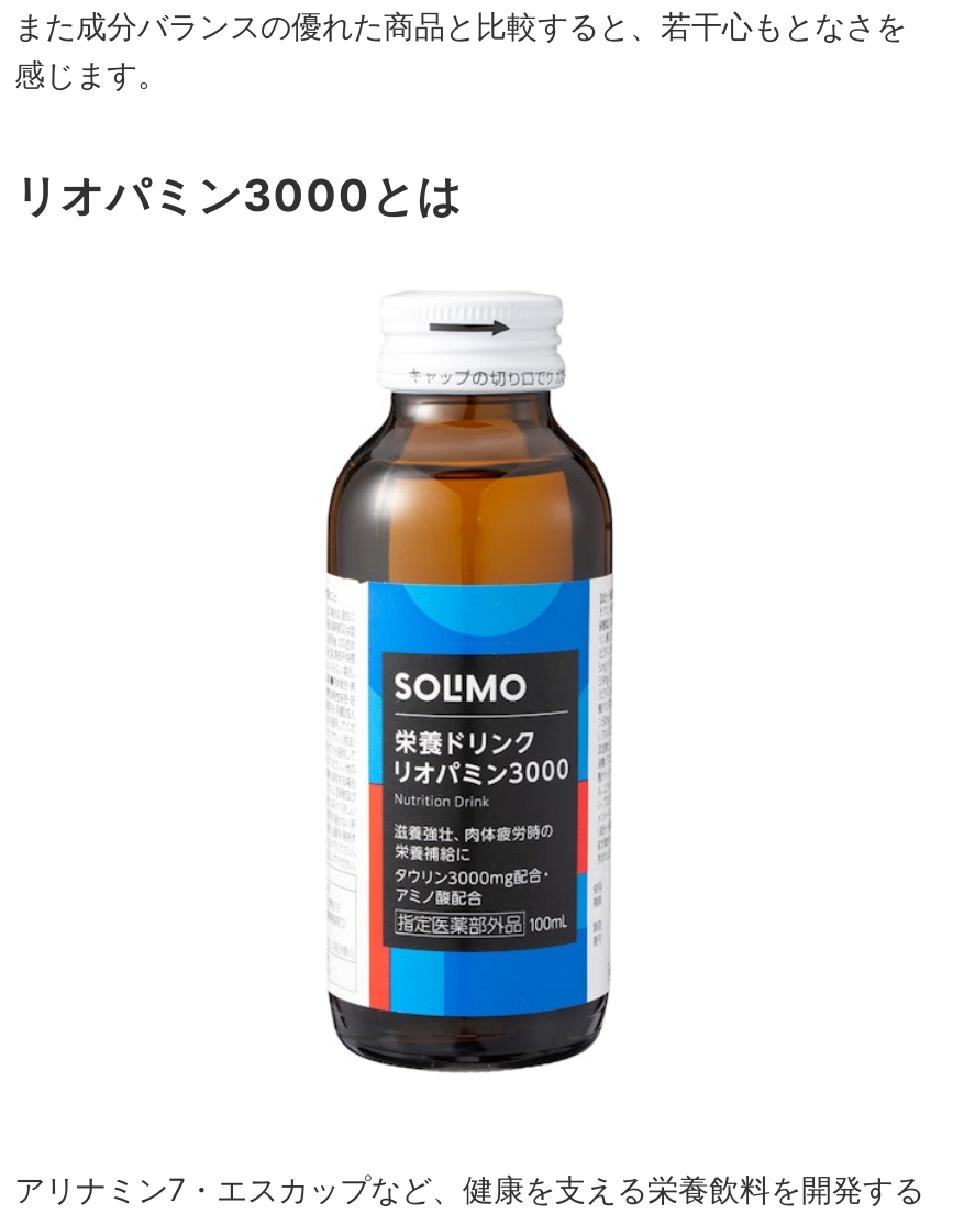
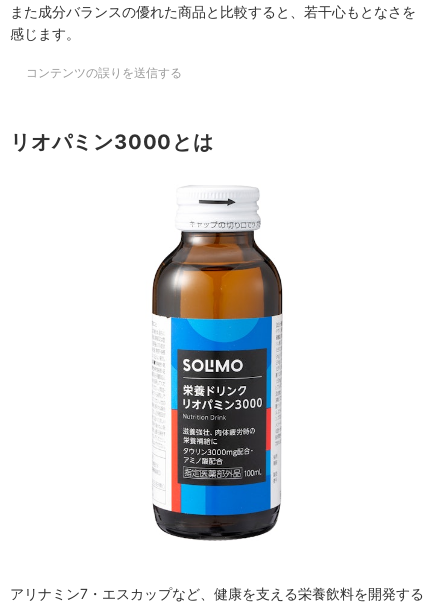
+ コンテンツの誤りを送信する
